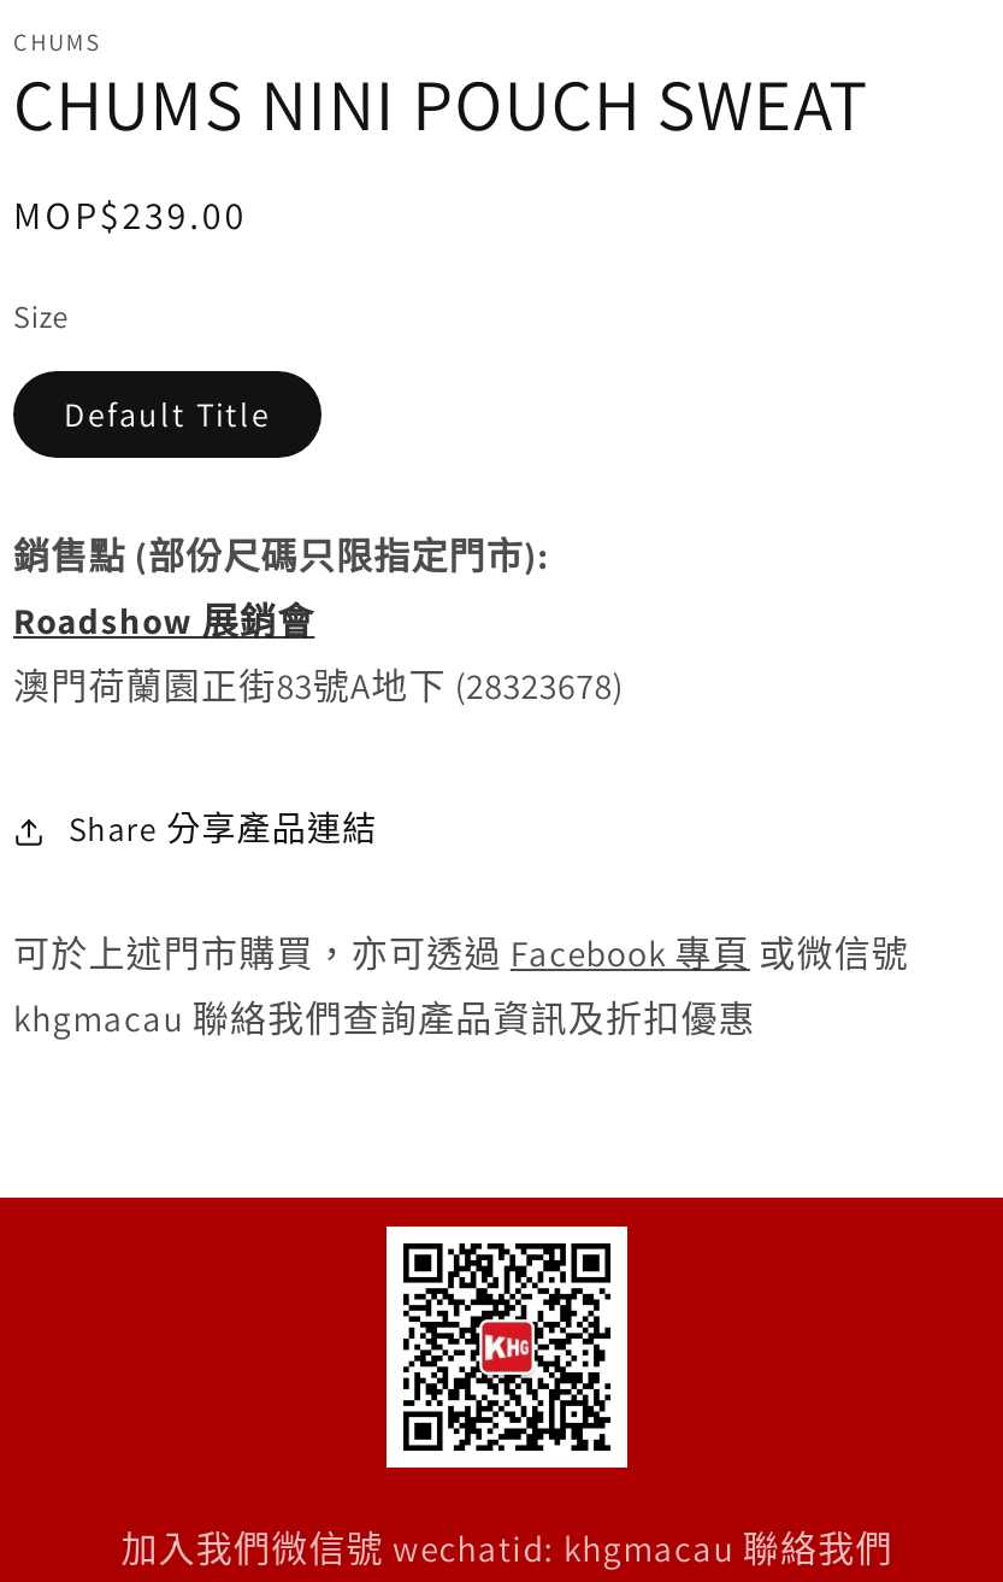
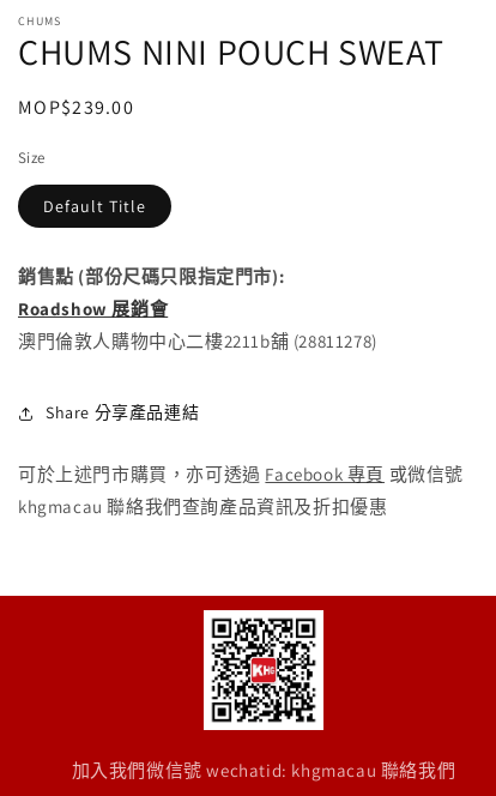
- 澳門荷蘭園正街83號A地下 (28323678)
+ 澳門倫敦人購物中心二樓2211b舖 (28811278)
